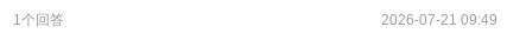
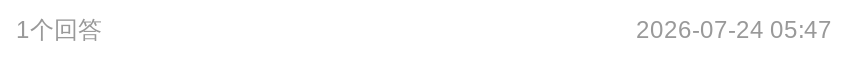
- 2026-07-21 09:49
+ 2026-07-24 05:47
